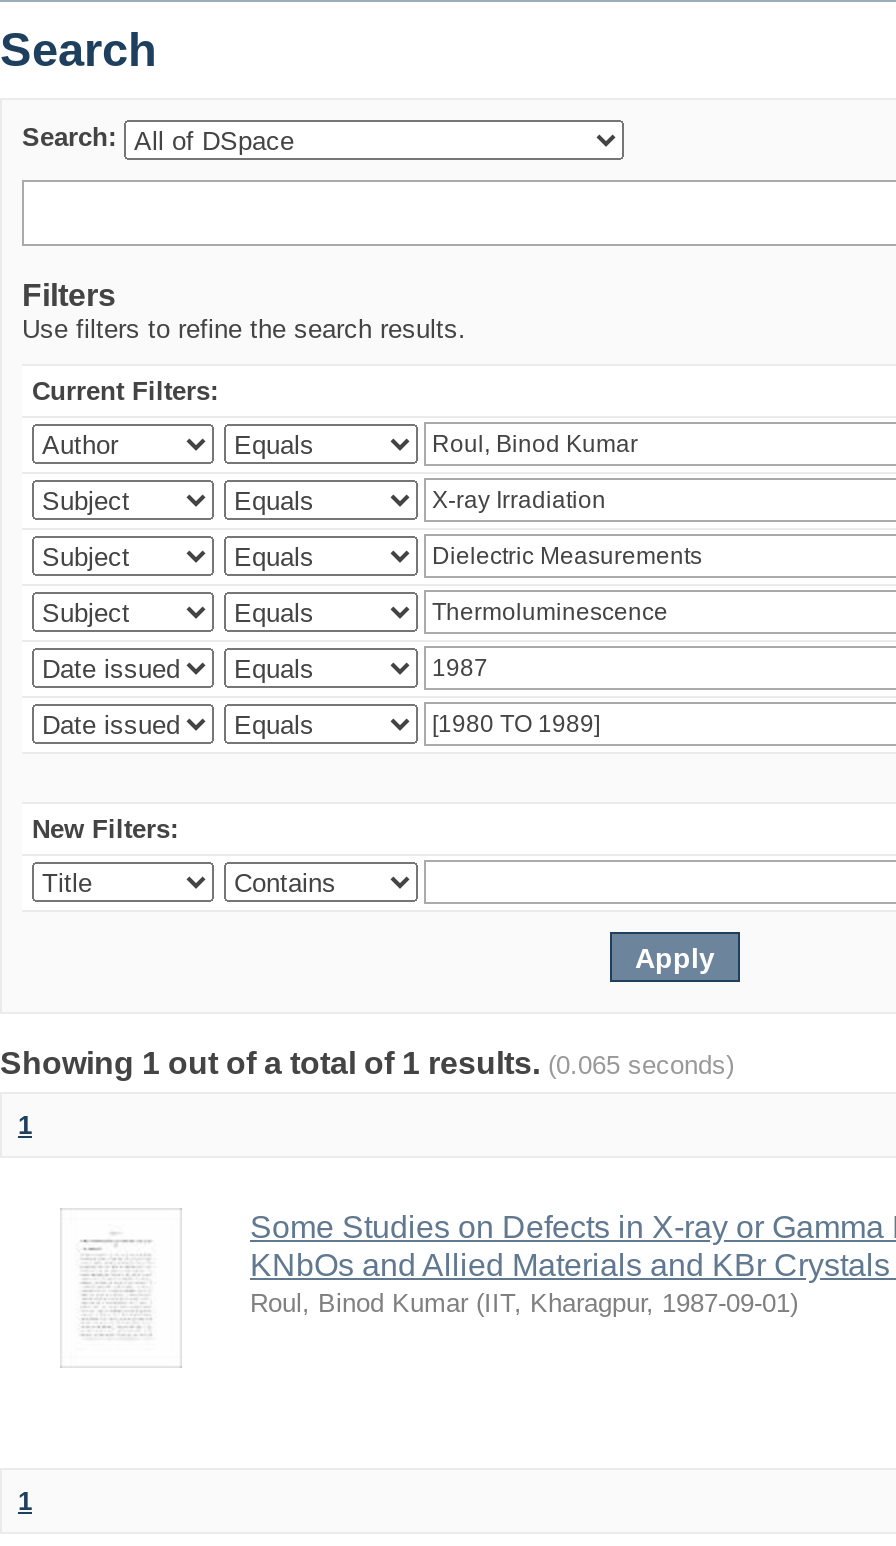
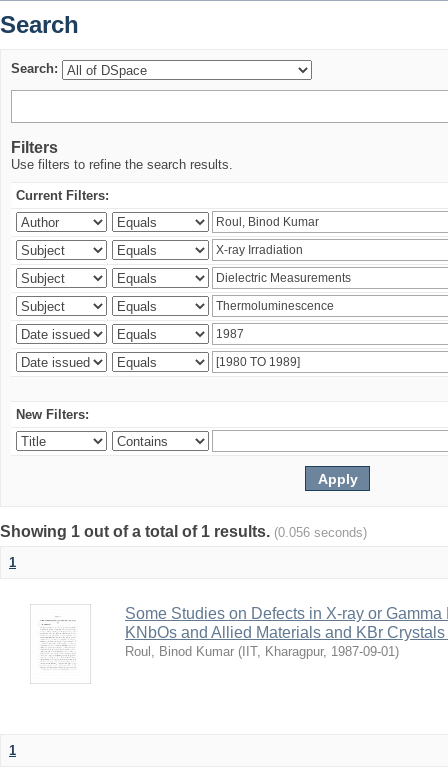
- Showing 1 out of a total of 1 results. (0.065 seconds)
+ Showing 1 out of a total of 1 results. (0.056 seconds)
